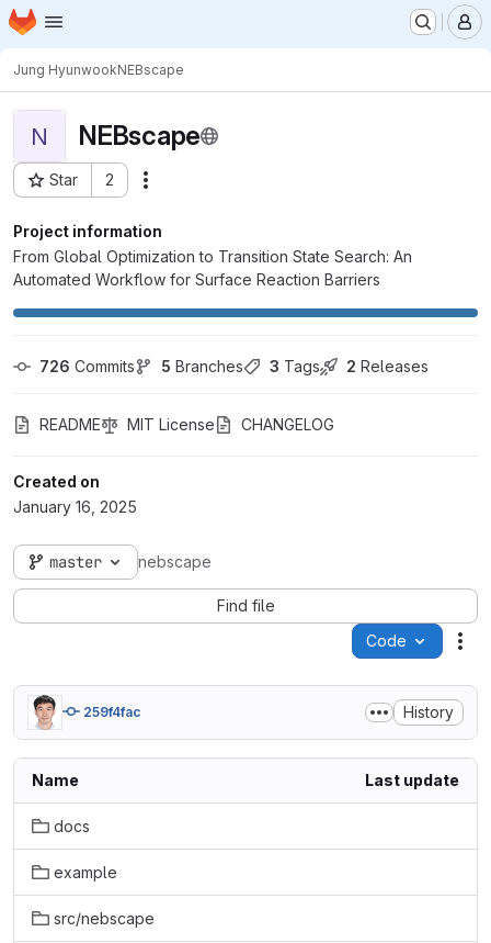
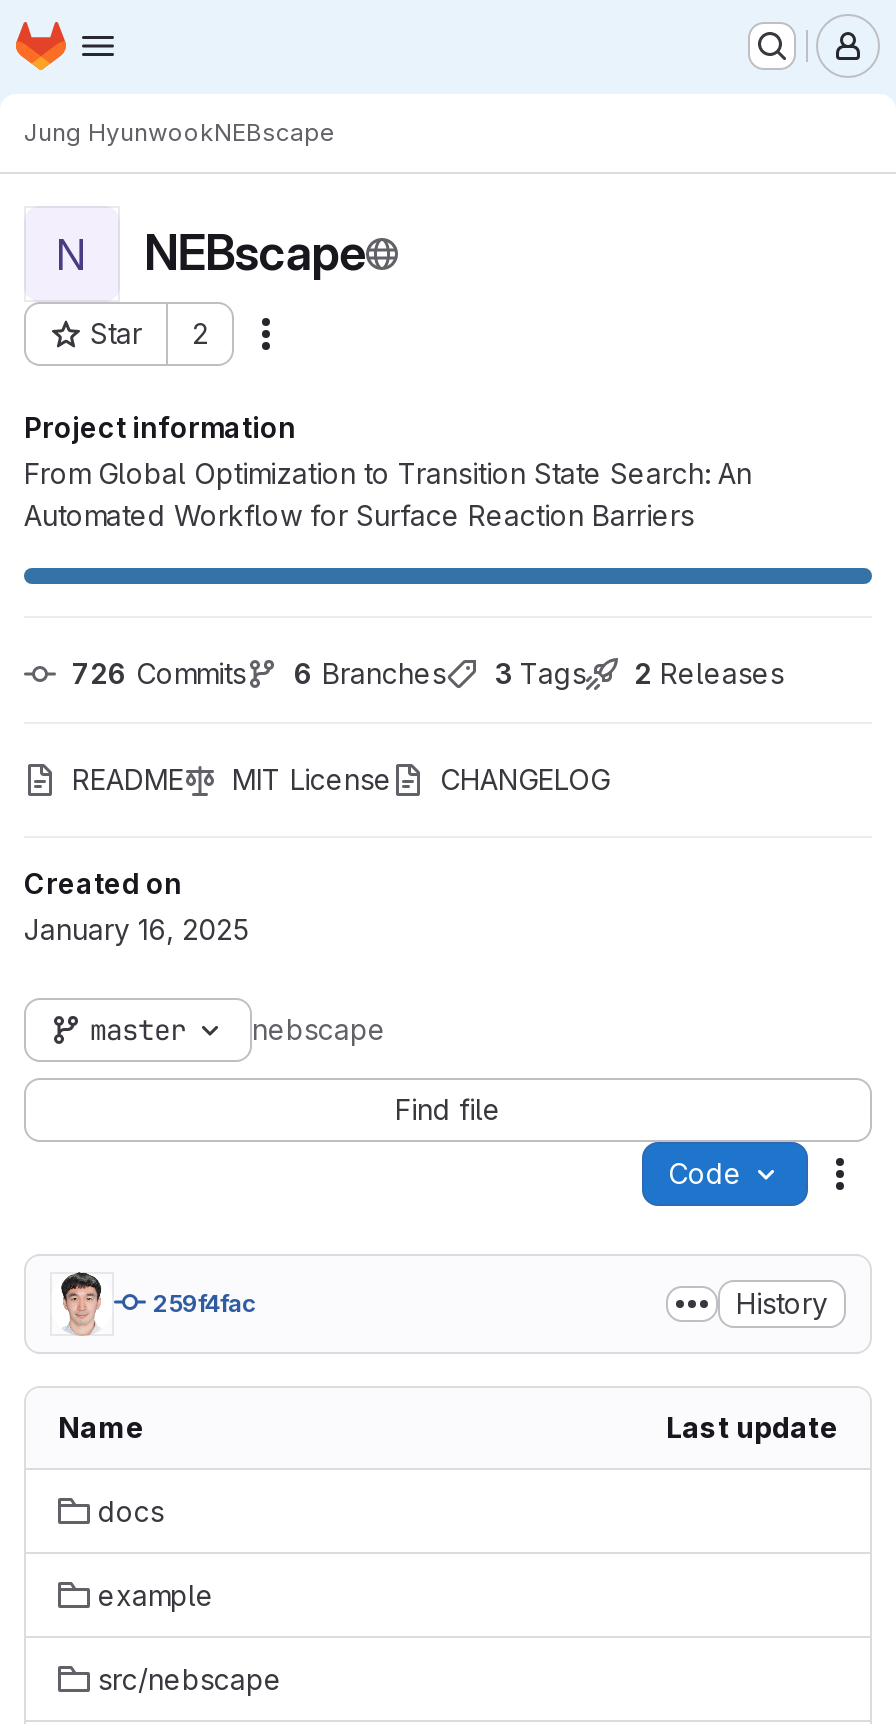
- 726 Commits 5 Branches 3 Tags 2 Releases
+ 726 Commits 6 Branches 3 Tags 2 Releases
